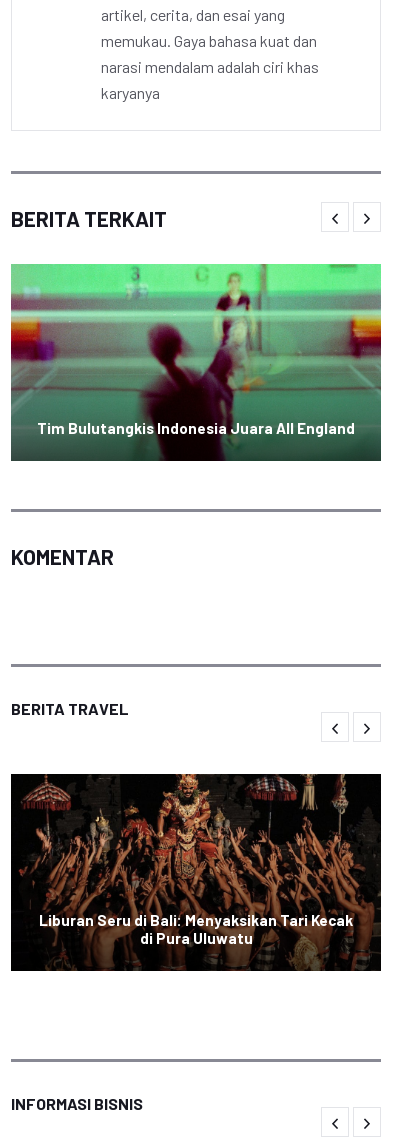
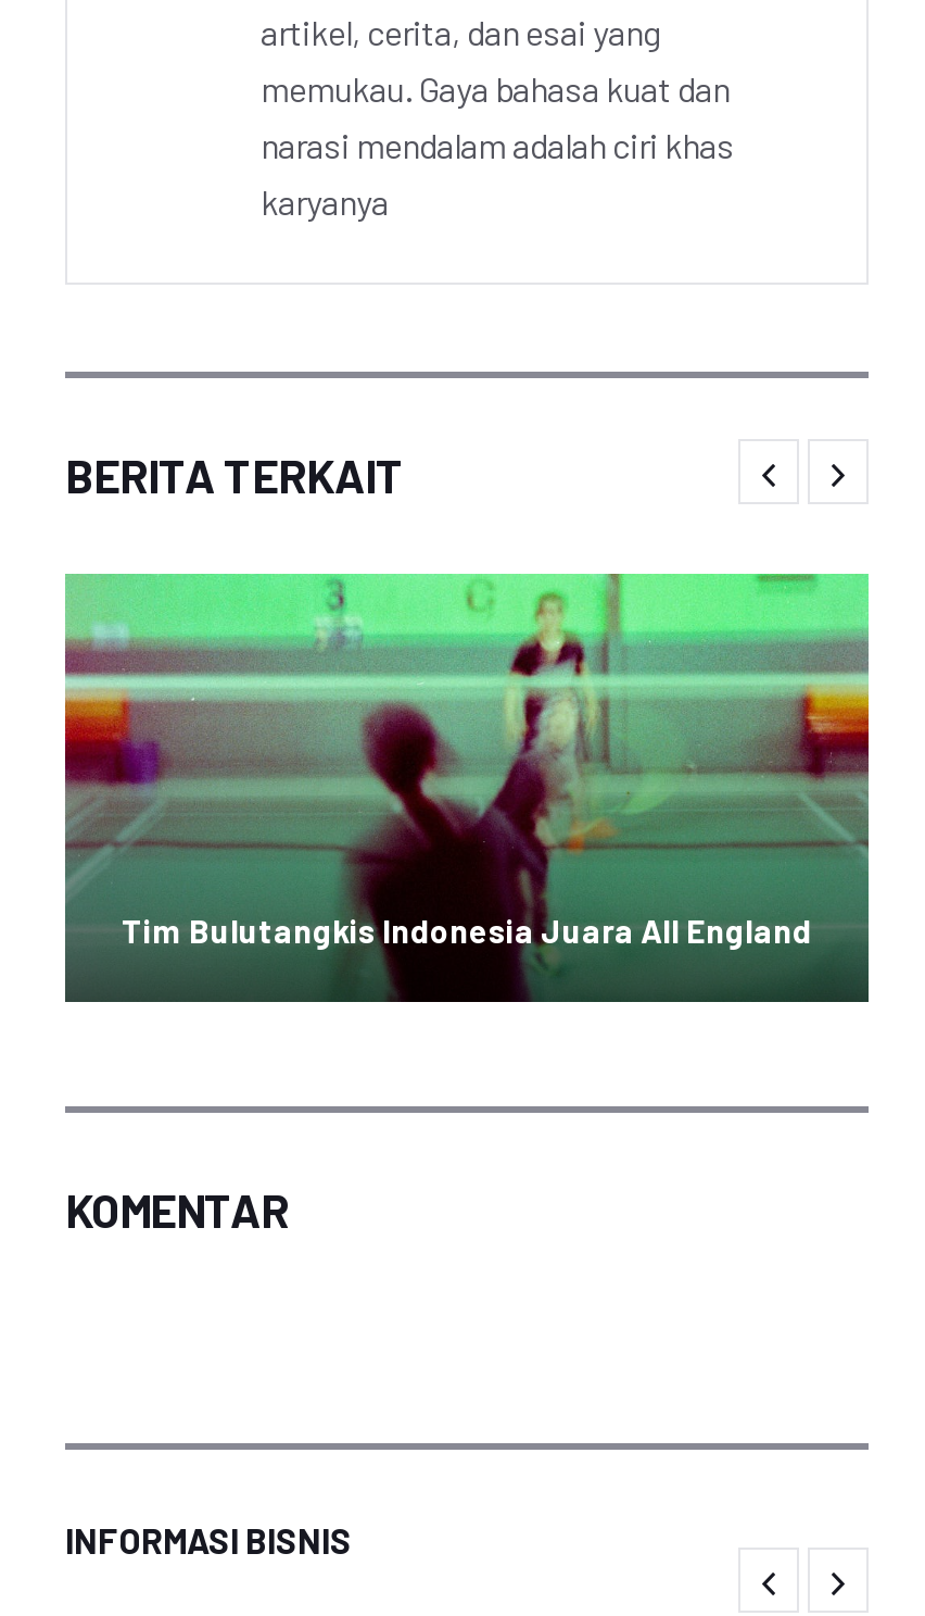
- BERITA TRAVEL

- [image]
- Liburan Seru di Bali: Menyaksikan Tari Kecak
- di Pura Uluwatu
